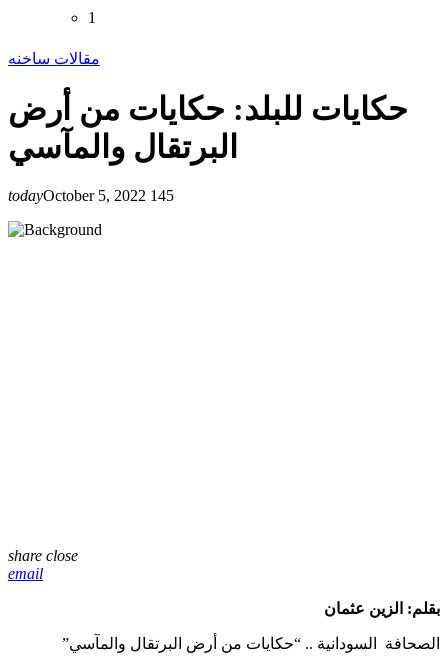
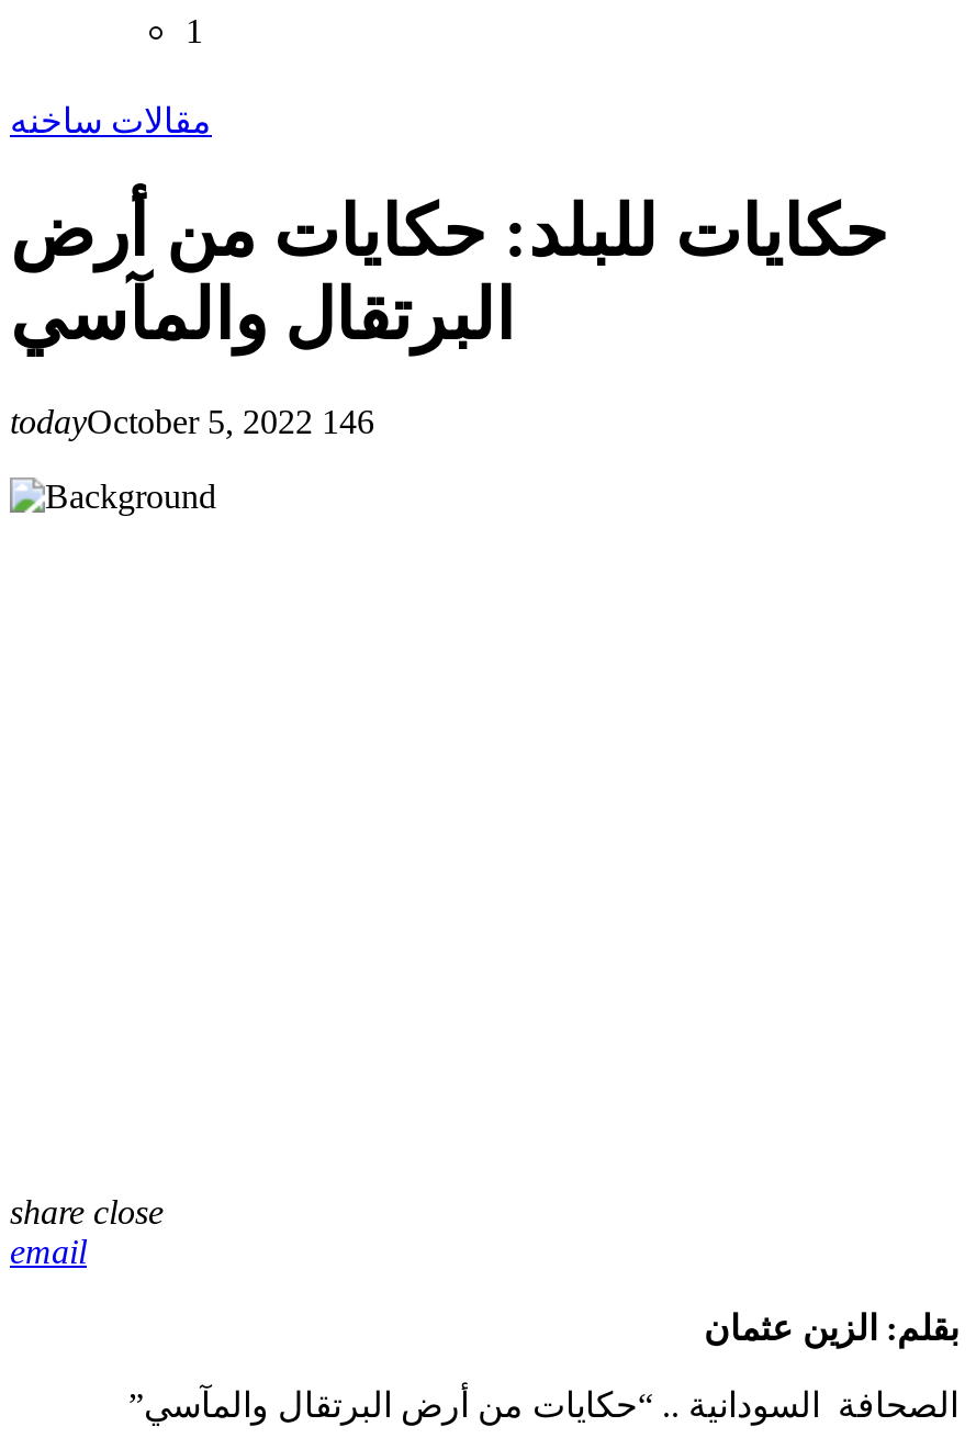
- todayOctober 5, 2022 145
+ todayOctober 5, 2022 146
